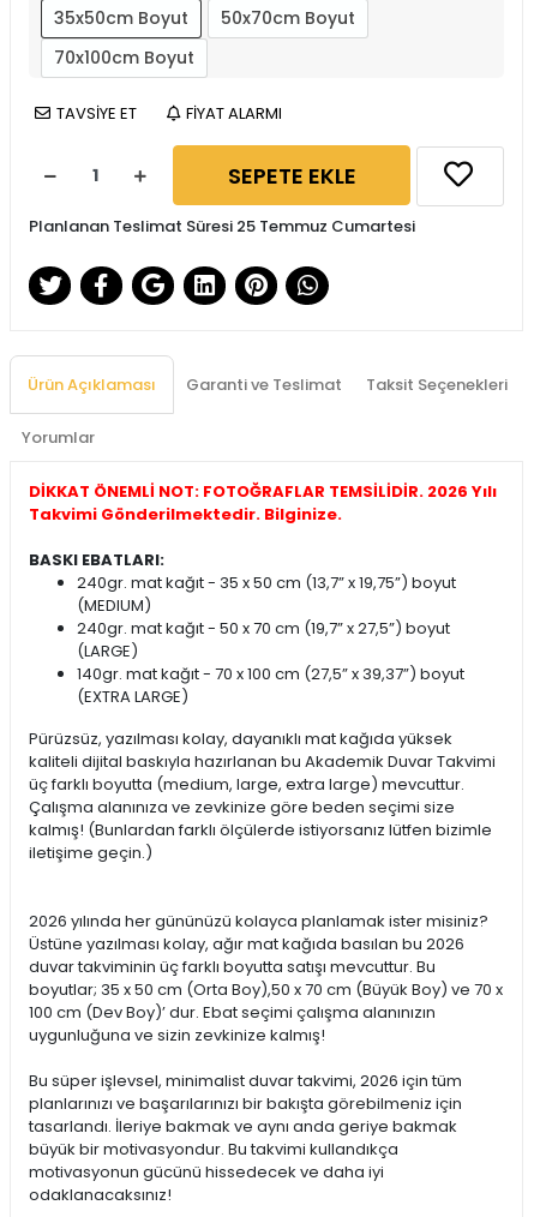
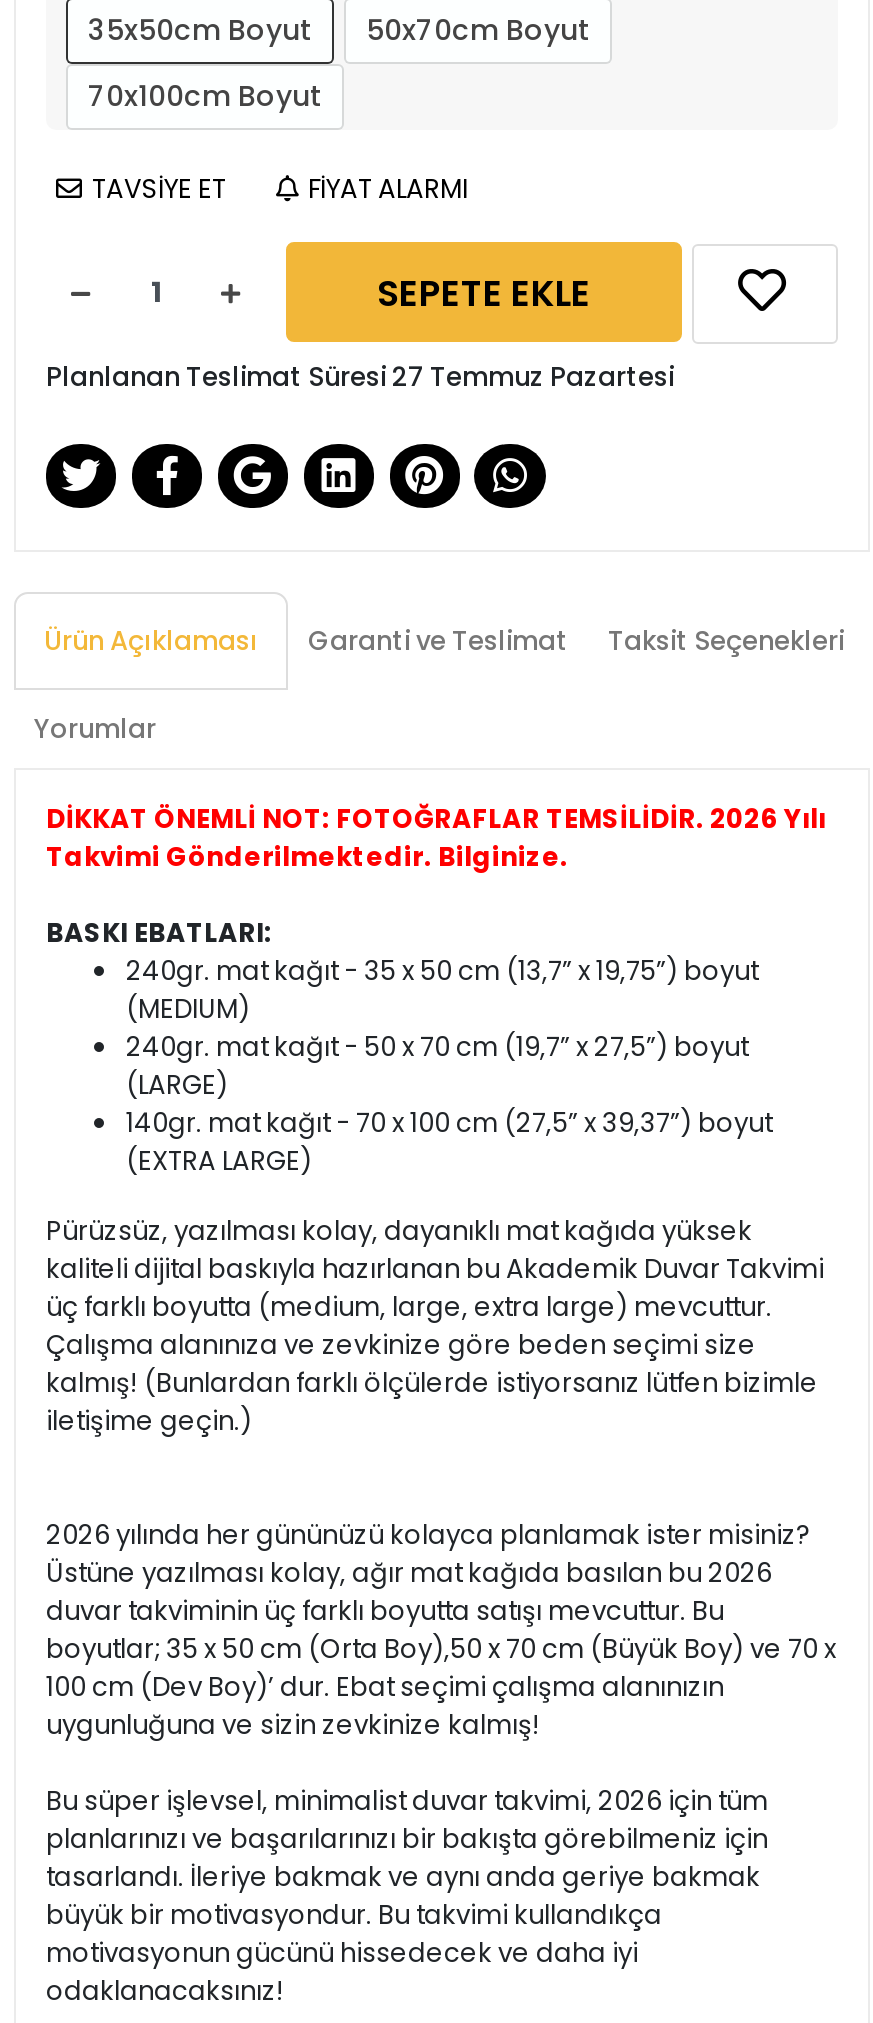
- Planlanan Teslimat Süresi 25 Temmuz Cumartesi
+ Planlanan Teslimat Süresi 27 Temmuz Pazartesi
